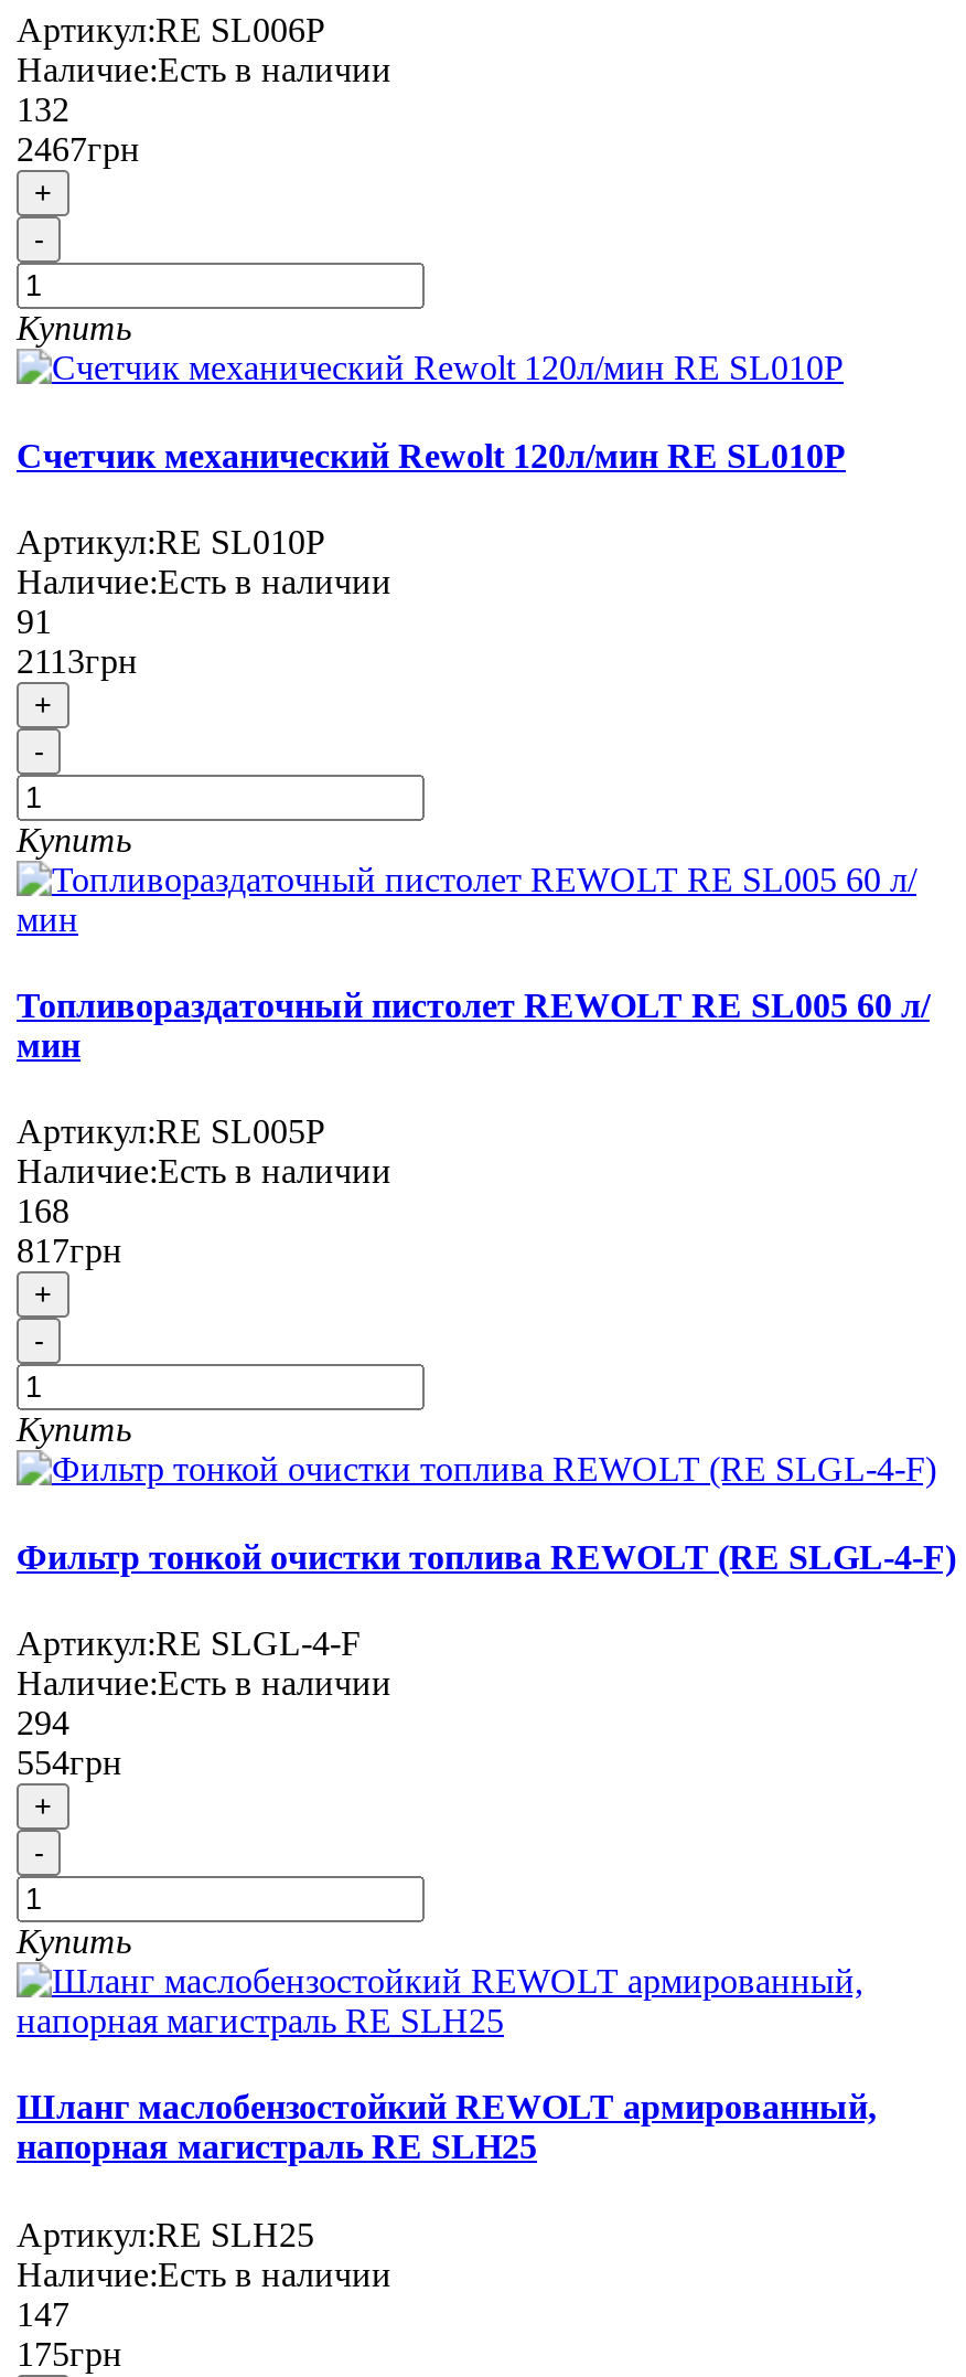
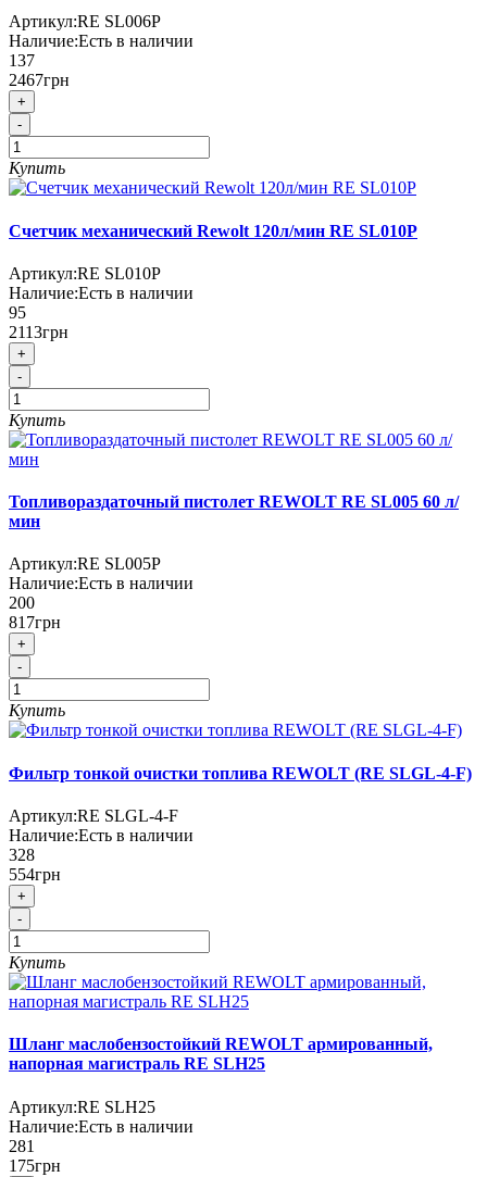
- 132
+ 137

- 91
+ 95

- 168
+ 200

- 294
+ 328

- 147
+ 281
